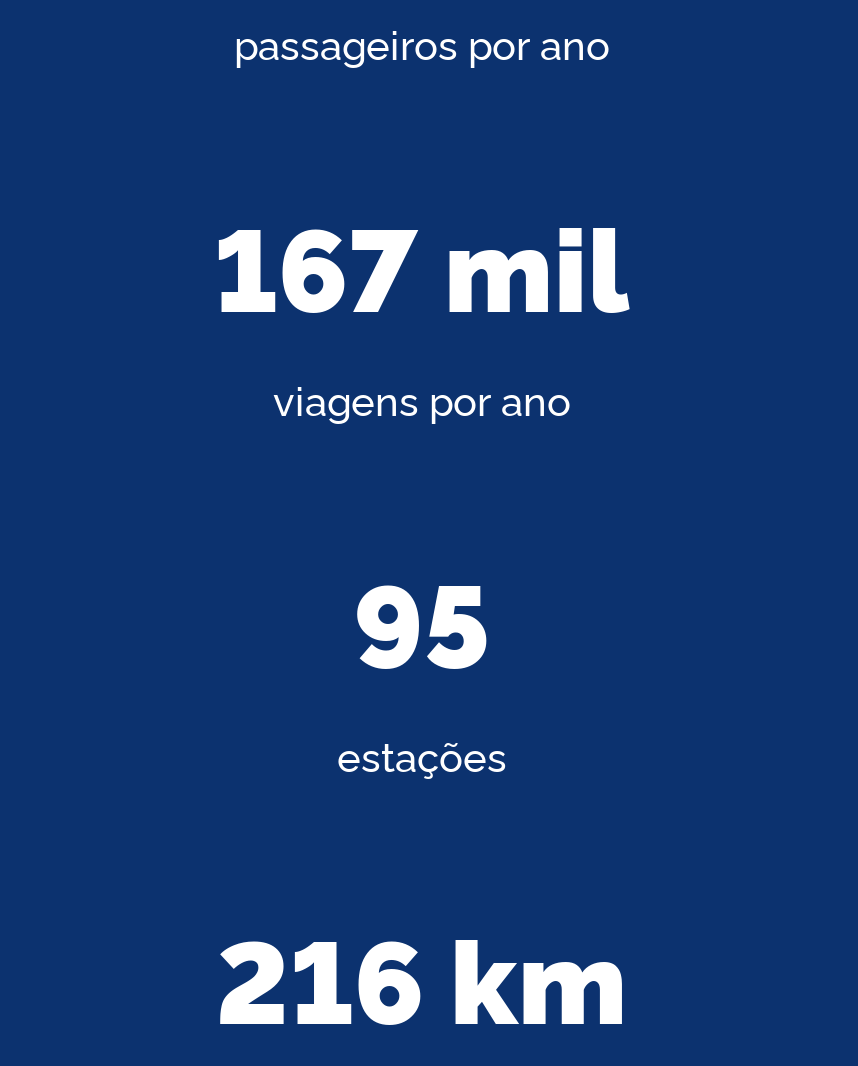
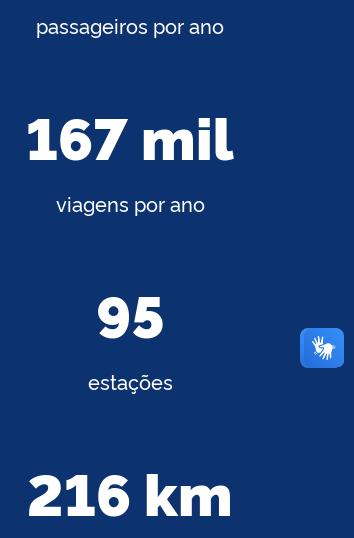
+ [image]
